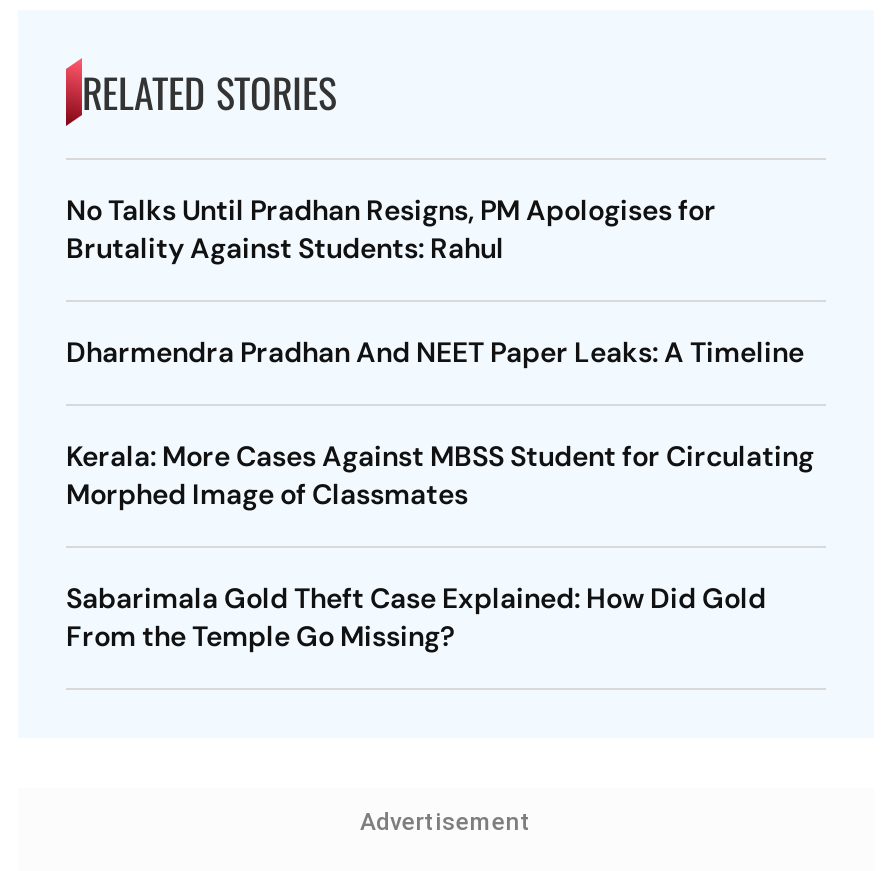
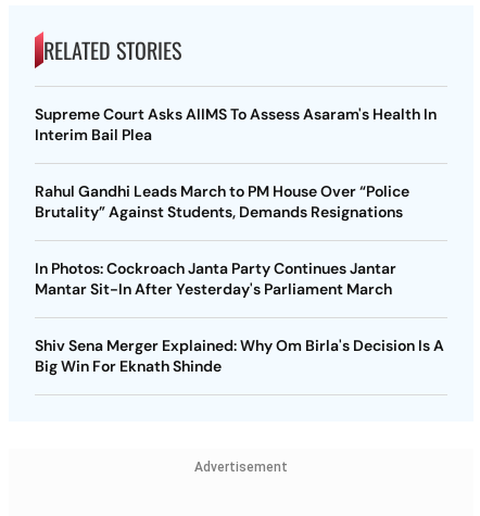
- No Talks Until Pradhan Resigns, PM Apologises for
- Brutality Against Students: Rahul
+ Supreme Court Asks AIIMS To Assess Asaram's Health In
+ Interim Bail Plea

- Dharmendra Pradhan And NEET Paper Leaks: A Timeline
+ Rahul Gandhi Leads March to PM House Over “Police
+ Brutality” Against Students, Demands Resignations

- Kerala: More Cases Against MBSS Student for Circulating
- Morphed Image of Classmates
+ In Photos: Cockroach Janta Party Continues Jantar
+ Mantar Sit-In After Yesterday's Parliament March

- Sabarimala Gold Theft Case Explained: How Did Gold
- From the Temple Go Missing?
+ Shiv Sena Merger Explained: Why Om Birla's Decision Is A
+ Big Win For Eknath Shinde
